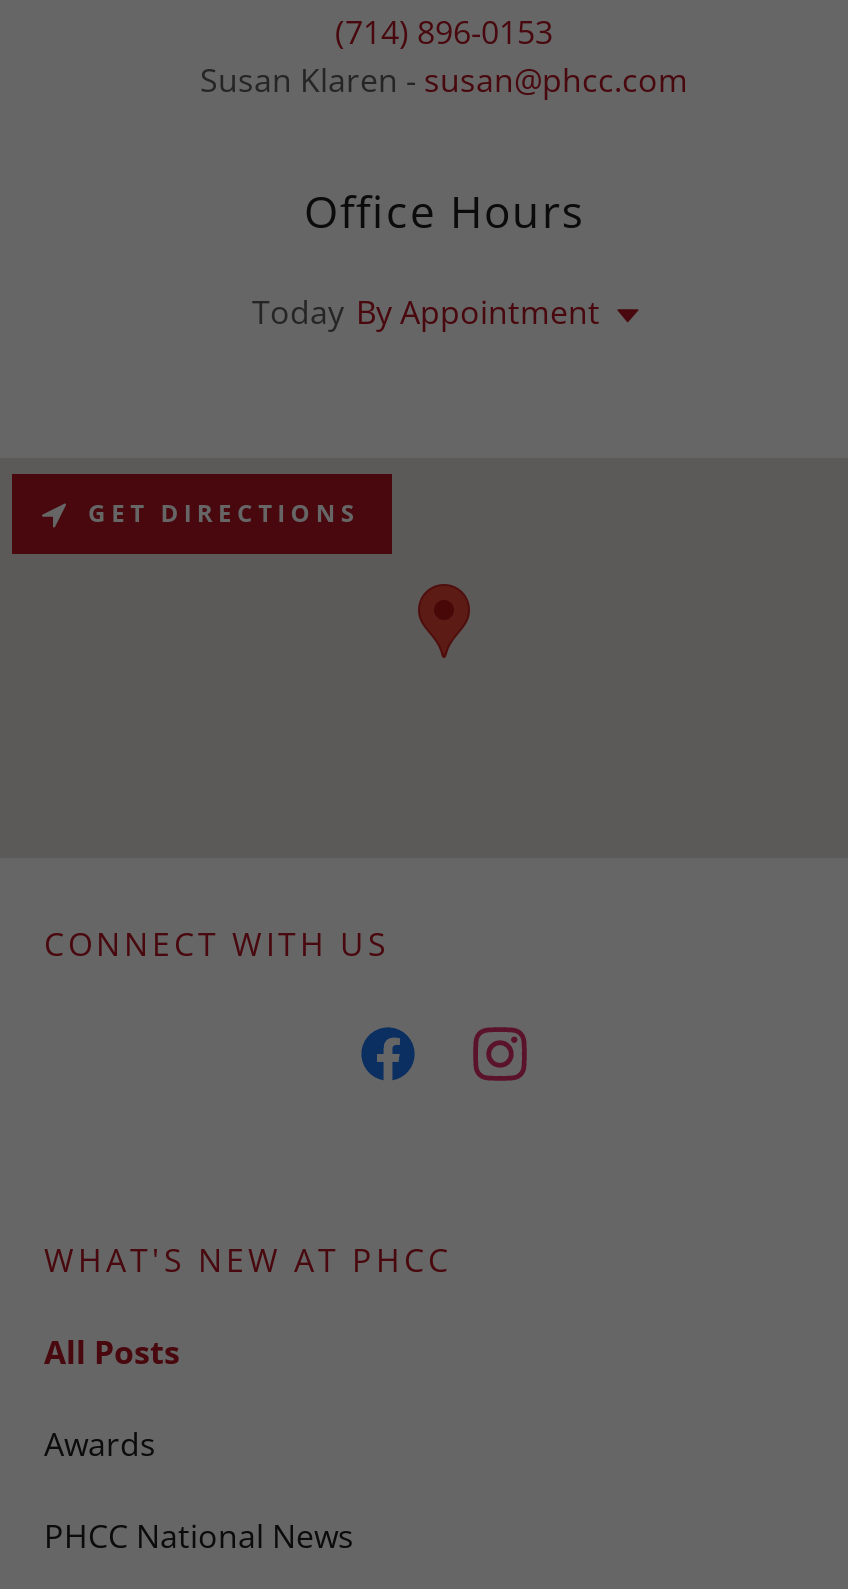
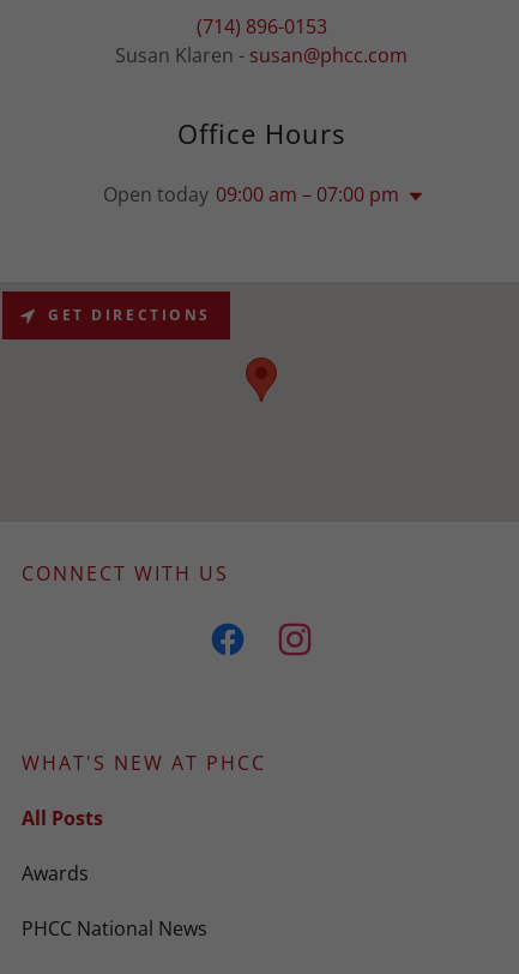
- Today By Appointment
+ Open today 09:00 am – 07:00 pm
